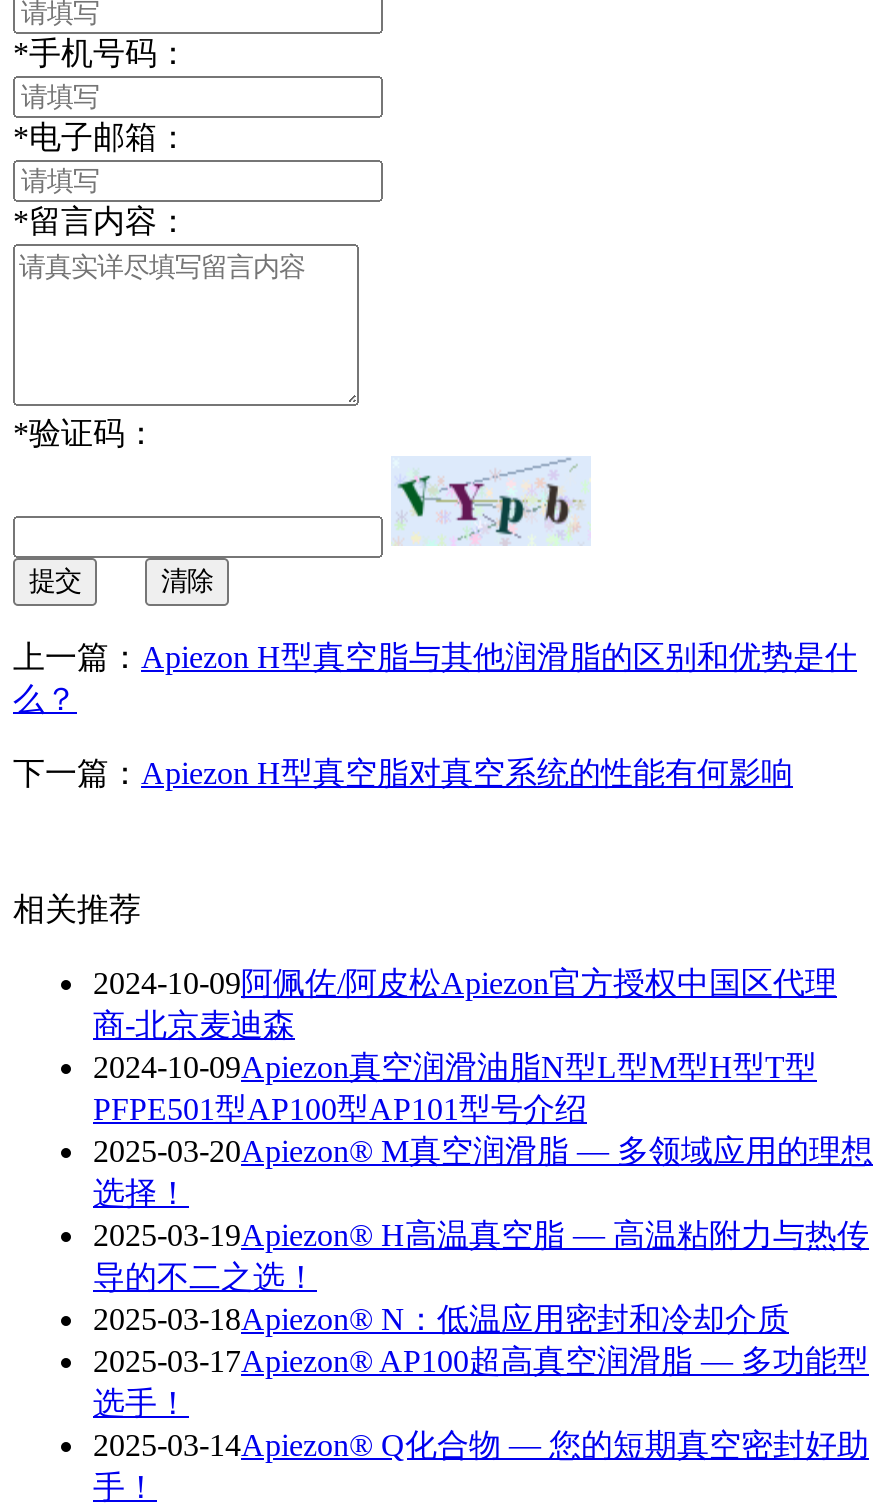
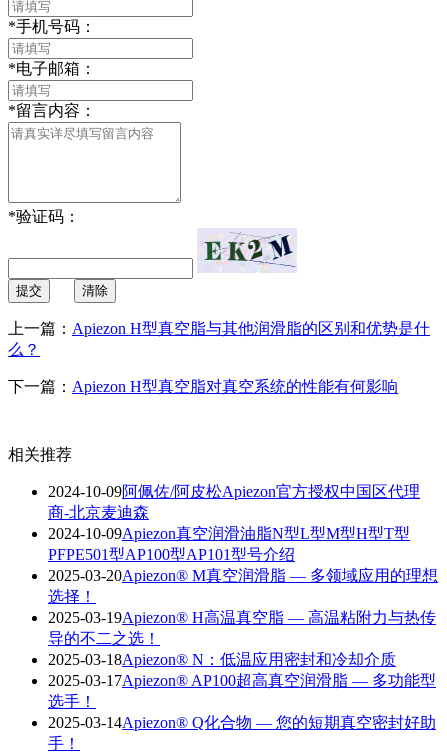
- [image]
+ [image]
